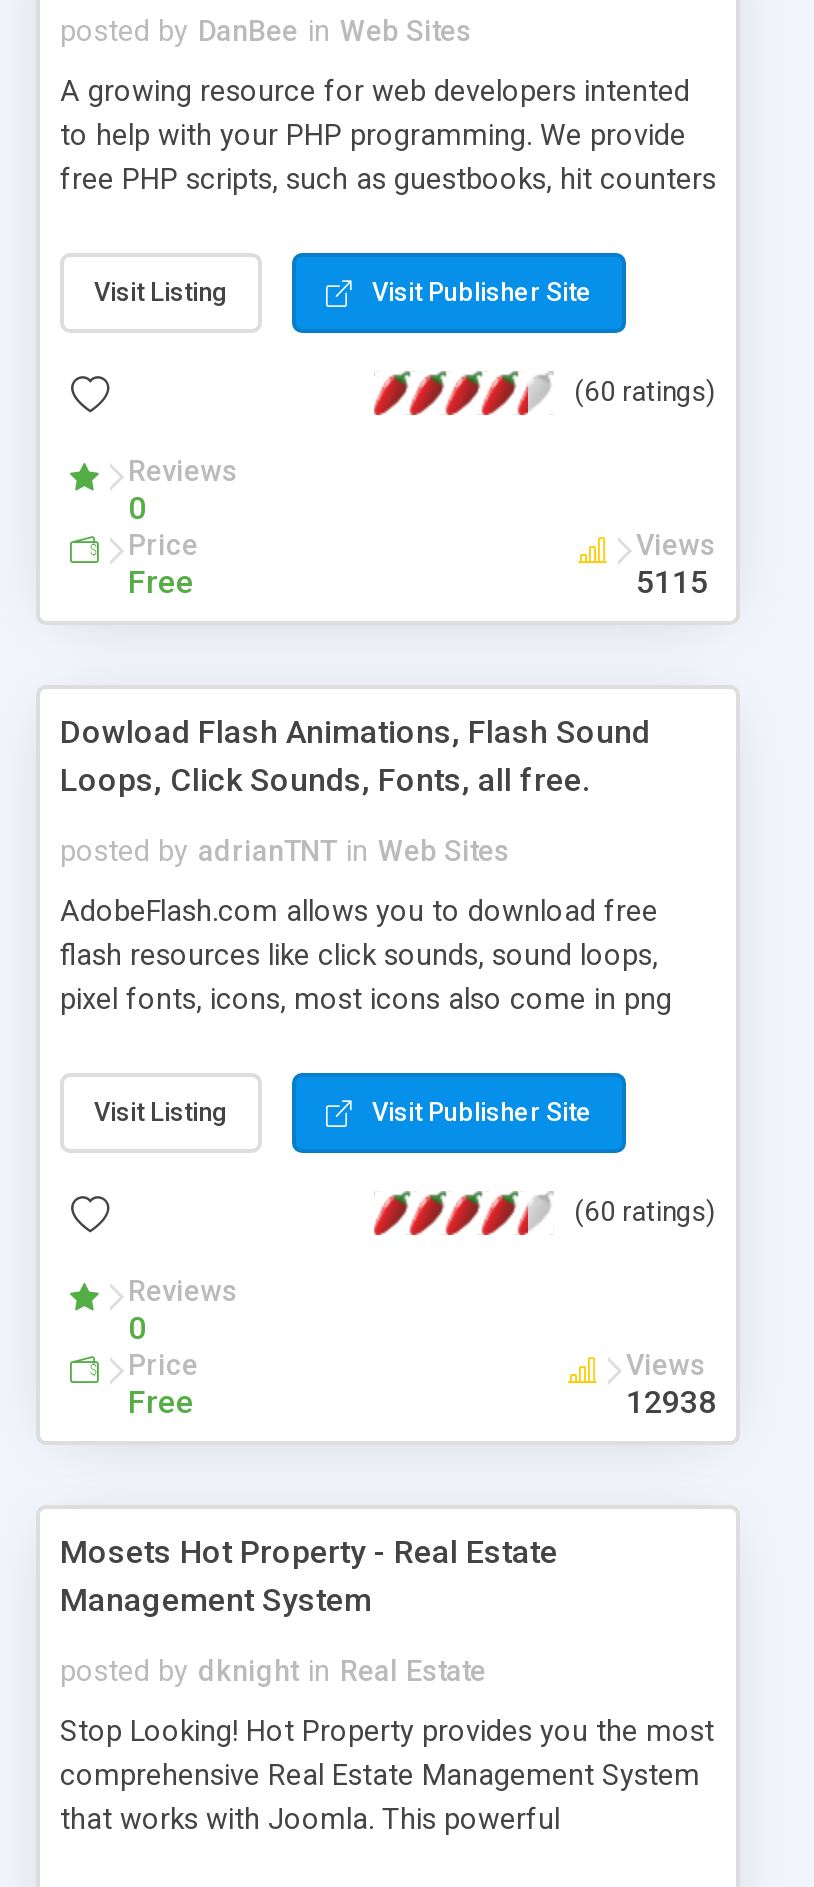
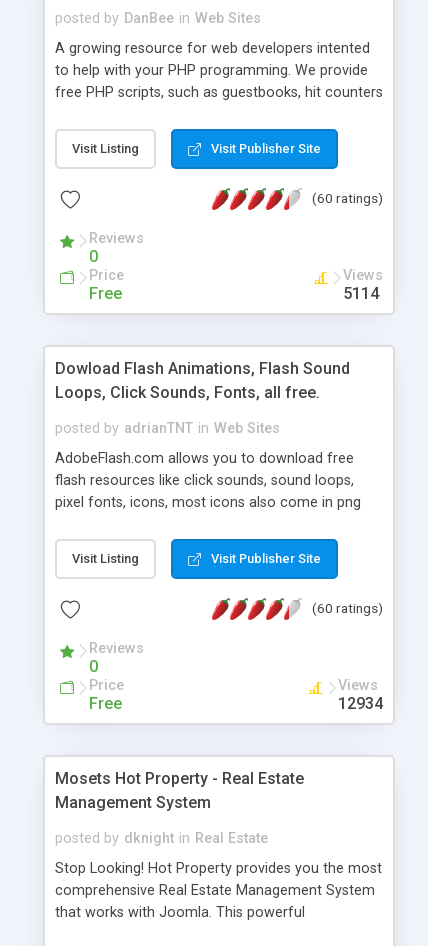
- 5115
+ 5114

- 12938
+ 12934
